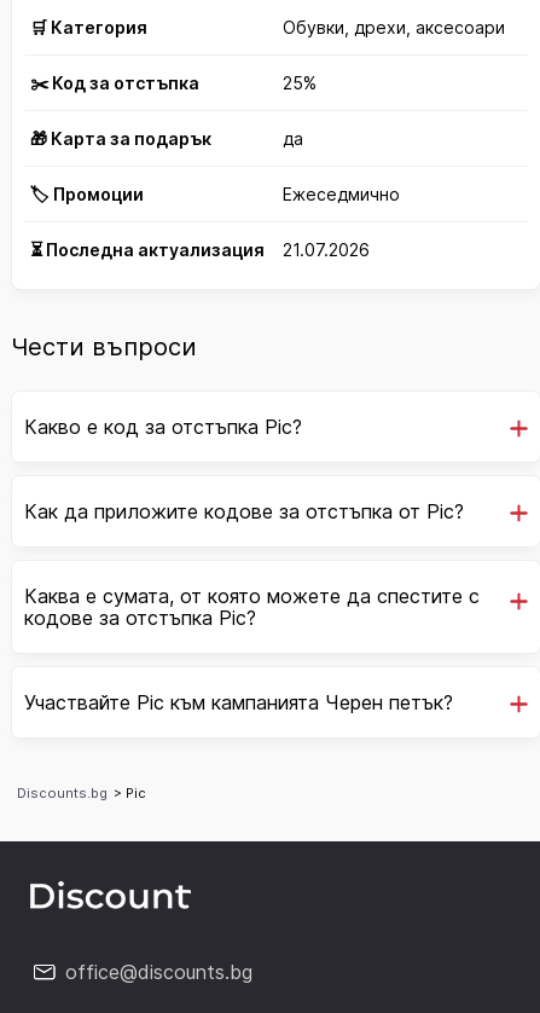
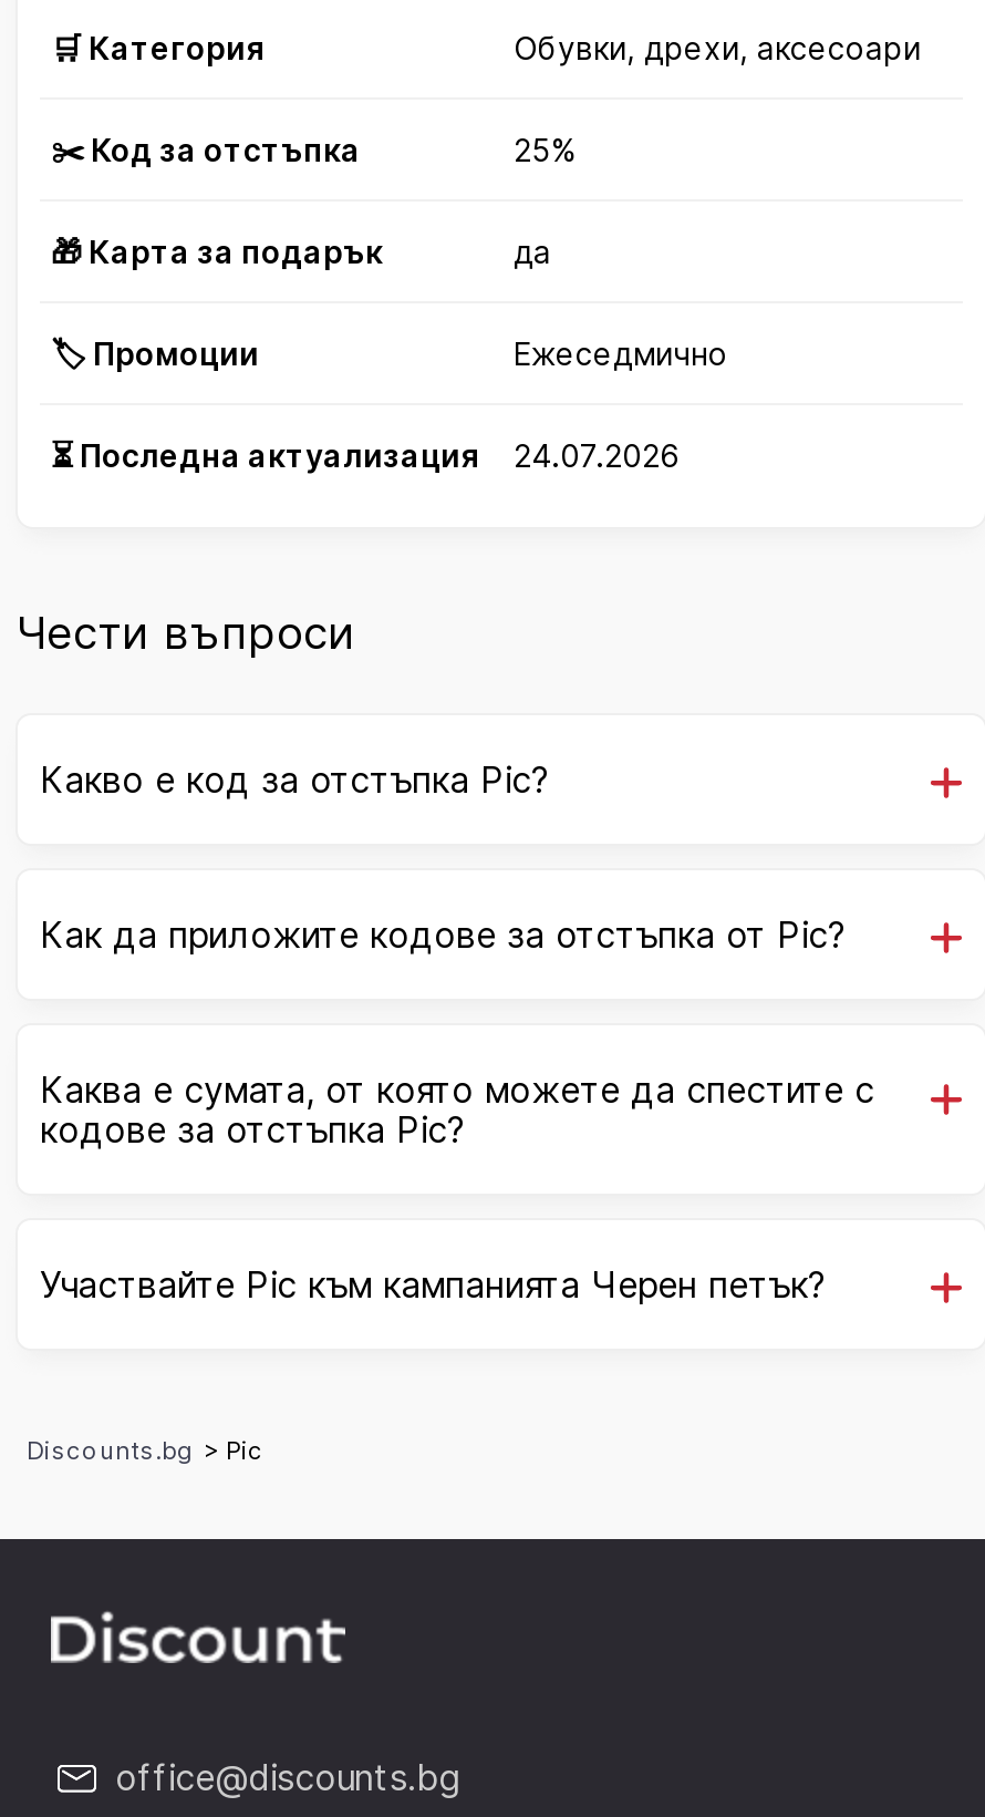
- 21.07.2026
+ 24.07.2026
